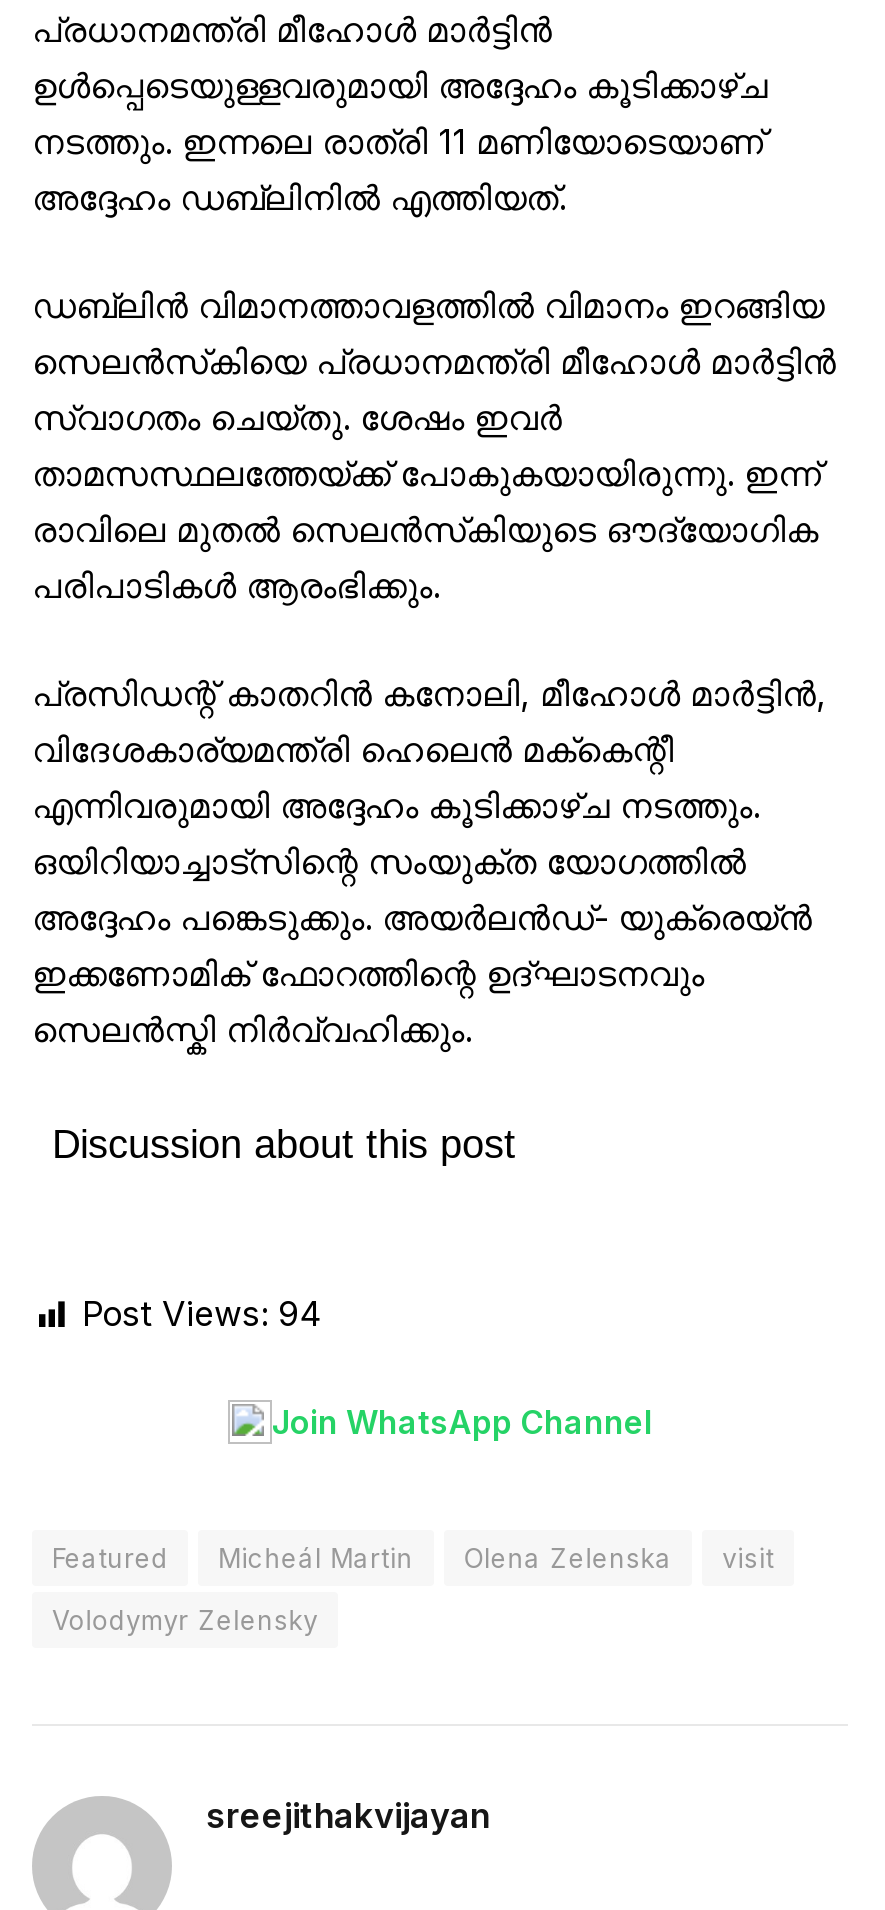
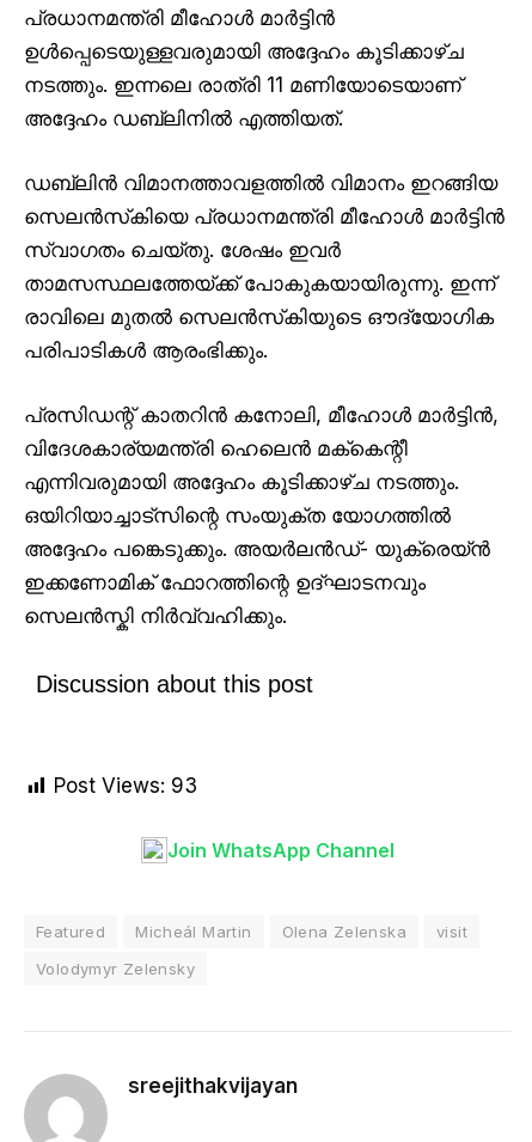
- Post Views: 94
+ Post Views: 93
